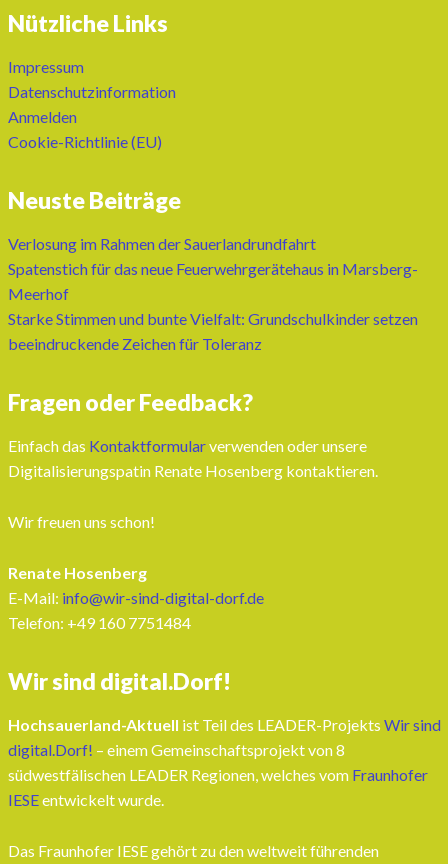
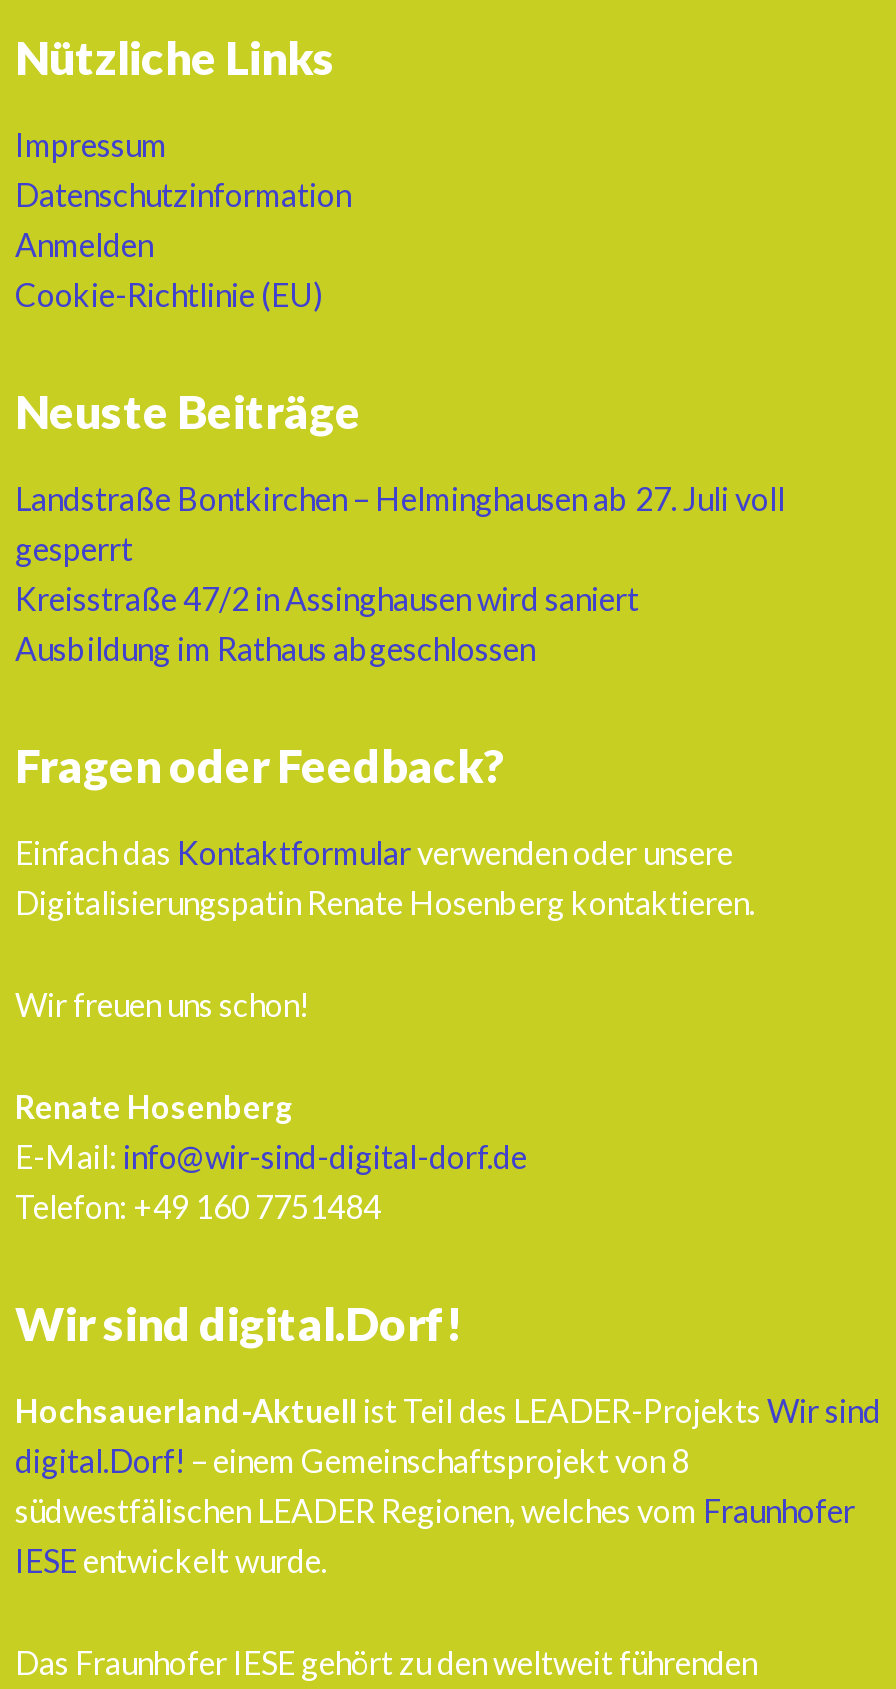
- Verlosung im Rahmen der Sauerlandrundfahrt
- Spatenstich für das neue Feuerwehrgerätehaus in Marsberg-
- Meerhof
- Starke Stimmen und bunte Vielfalt: Grundschulkinder setzen
- beeindruckende Zeichen für Toleranz
+ Landstraße Bontkirchen – Helminghausen ab 27. Juli voll
+ gesperrt
+ Kreisstraße 47/2 in Assinghausen wird saniert
+ Ausbildung im Rathaus abgeschlossen
